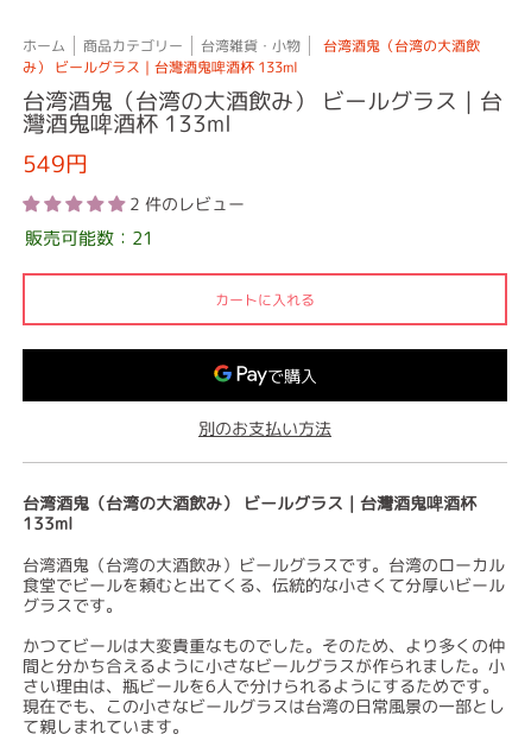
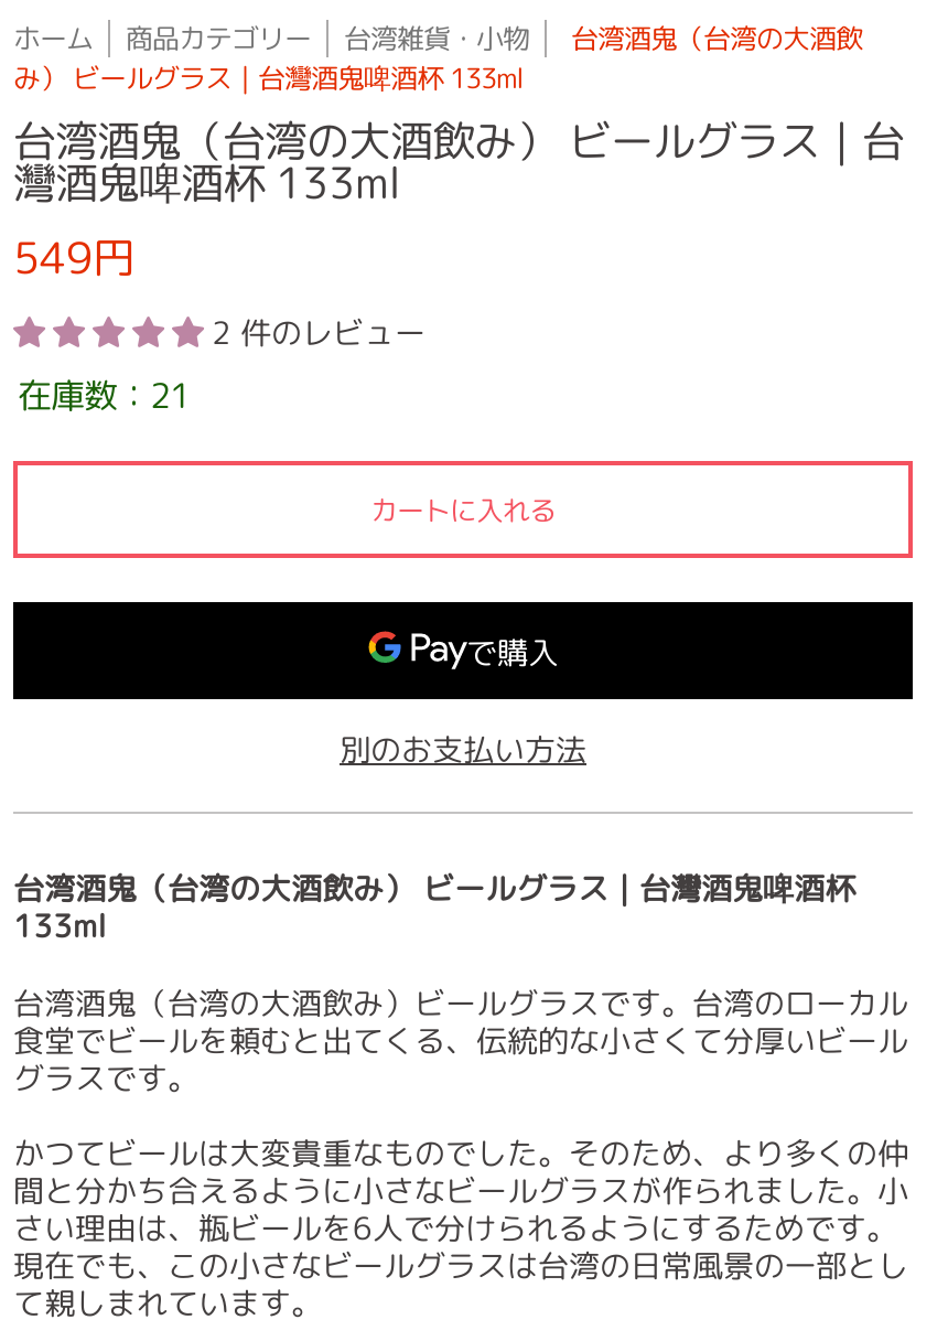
- 販売可能数：21
+ 在庫数：21
